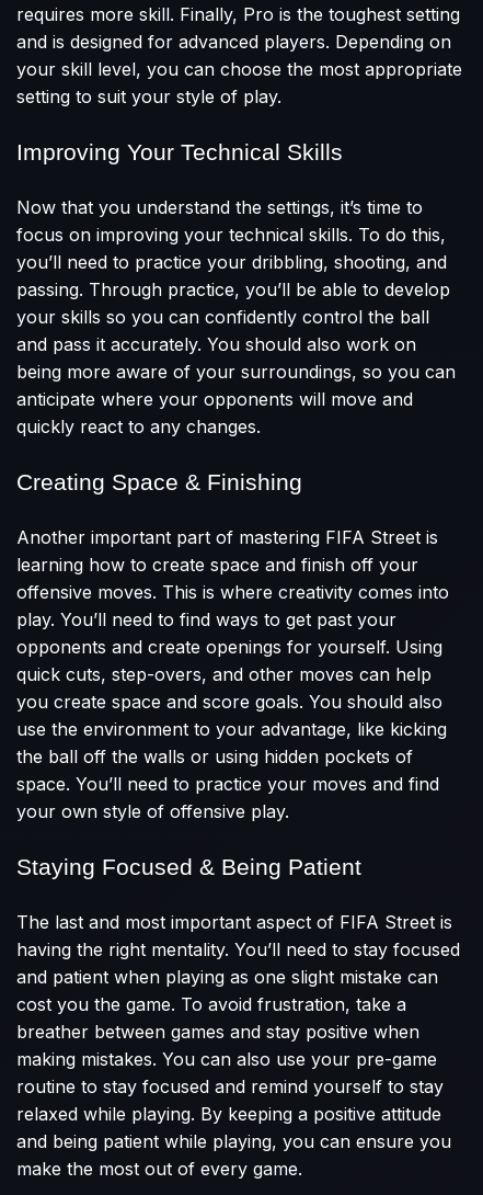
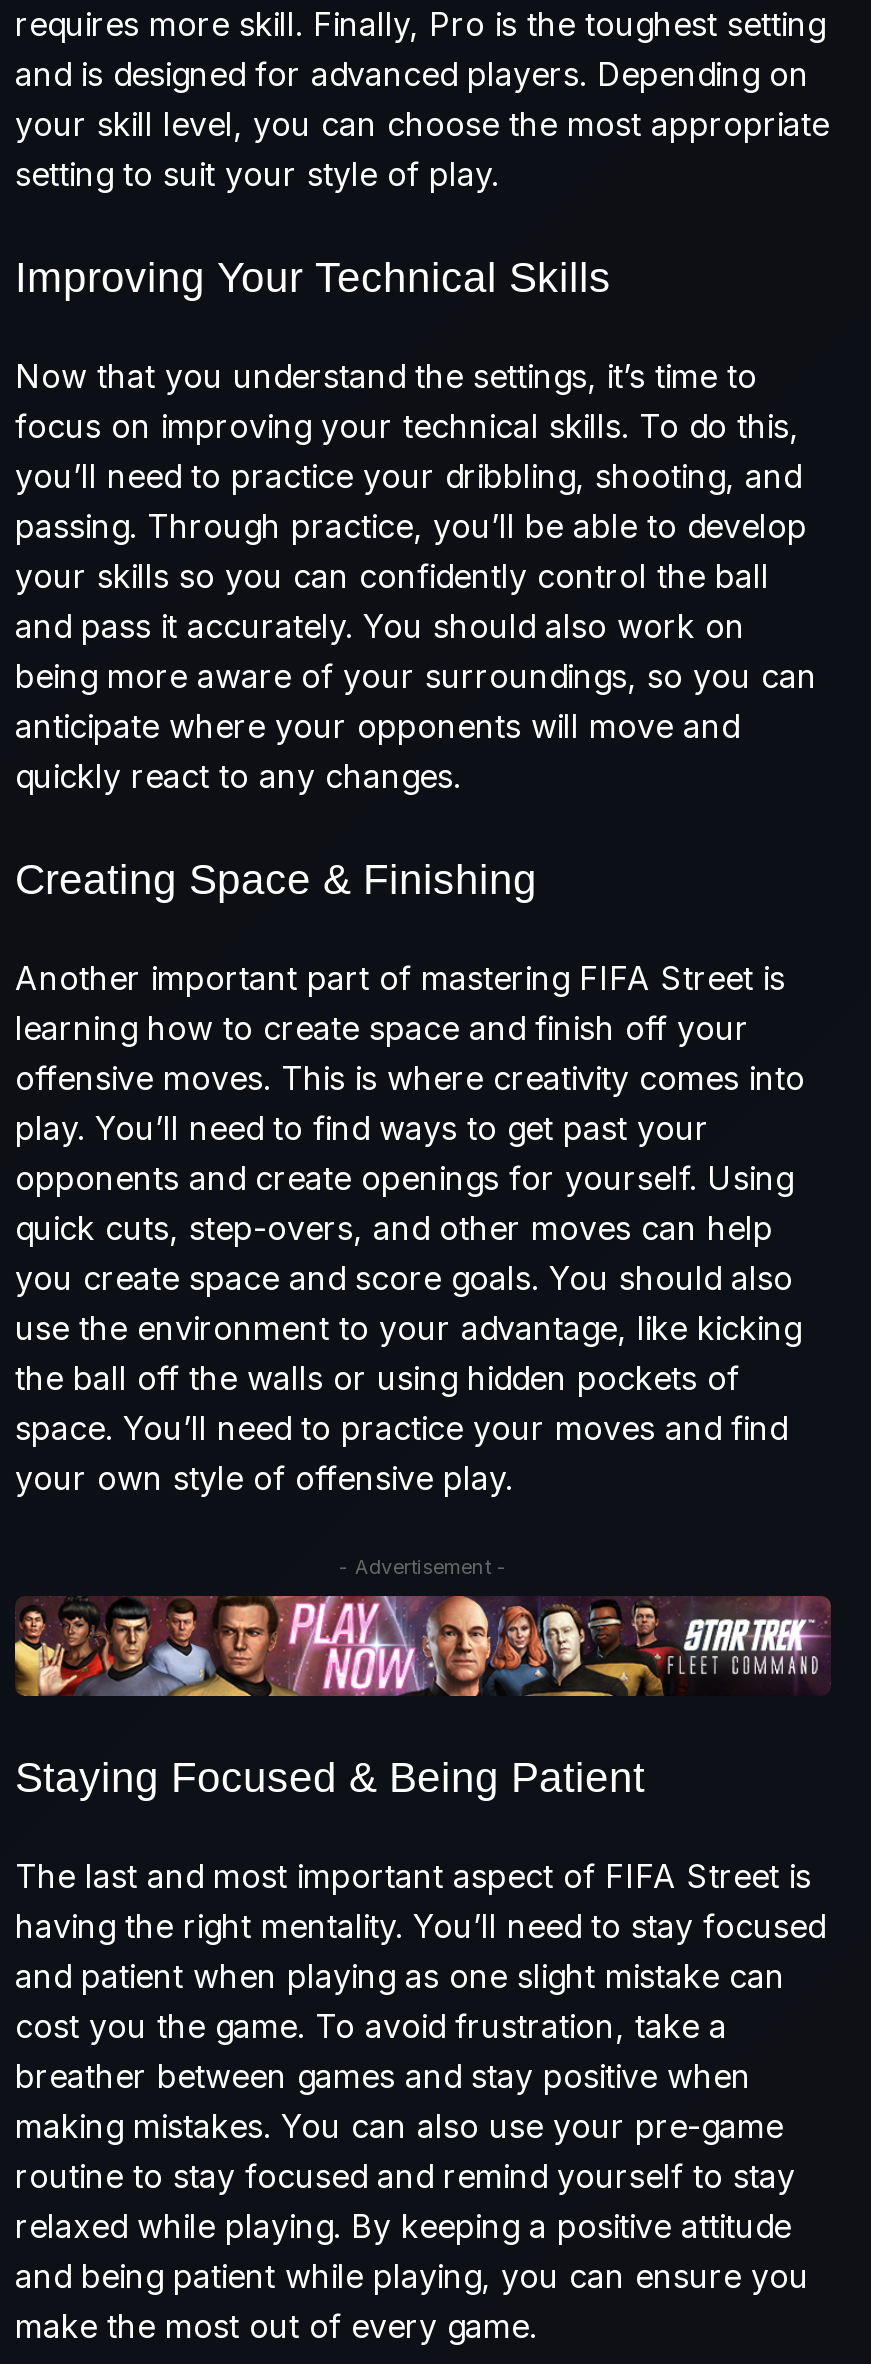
+ [image]

+ - Advertisement -
